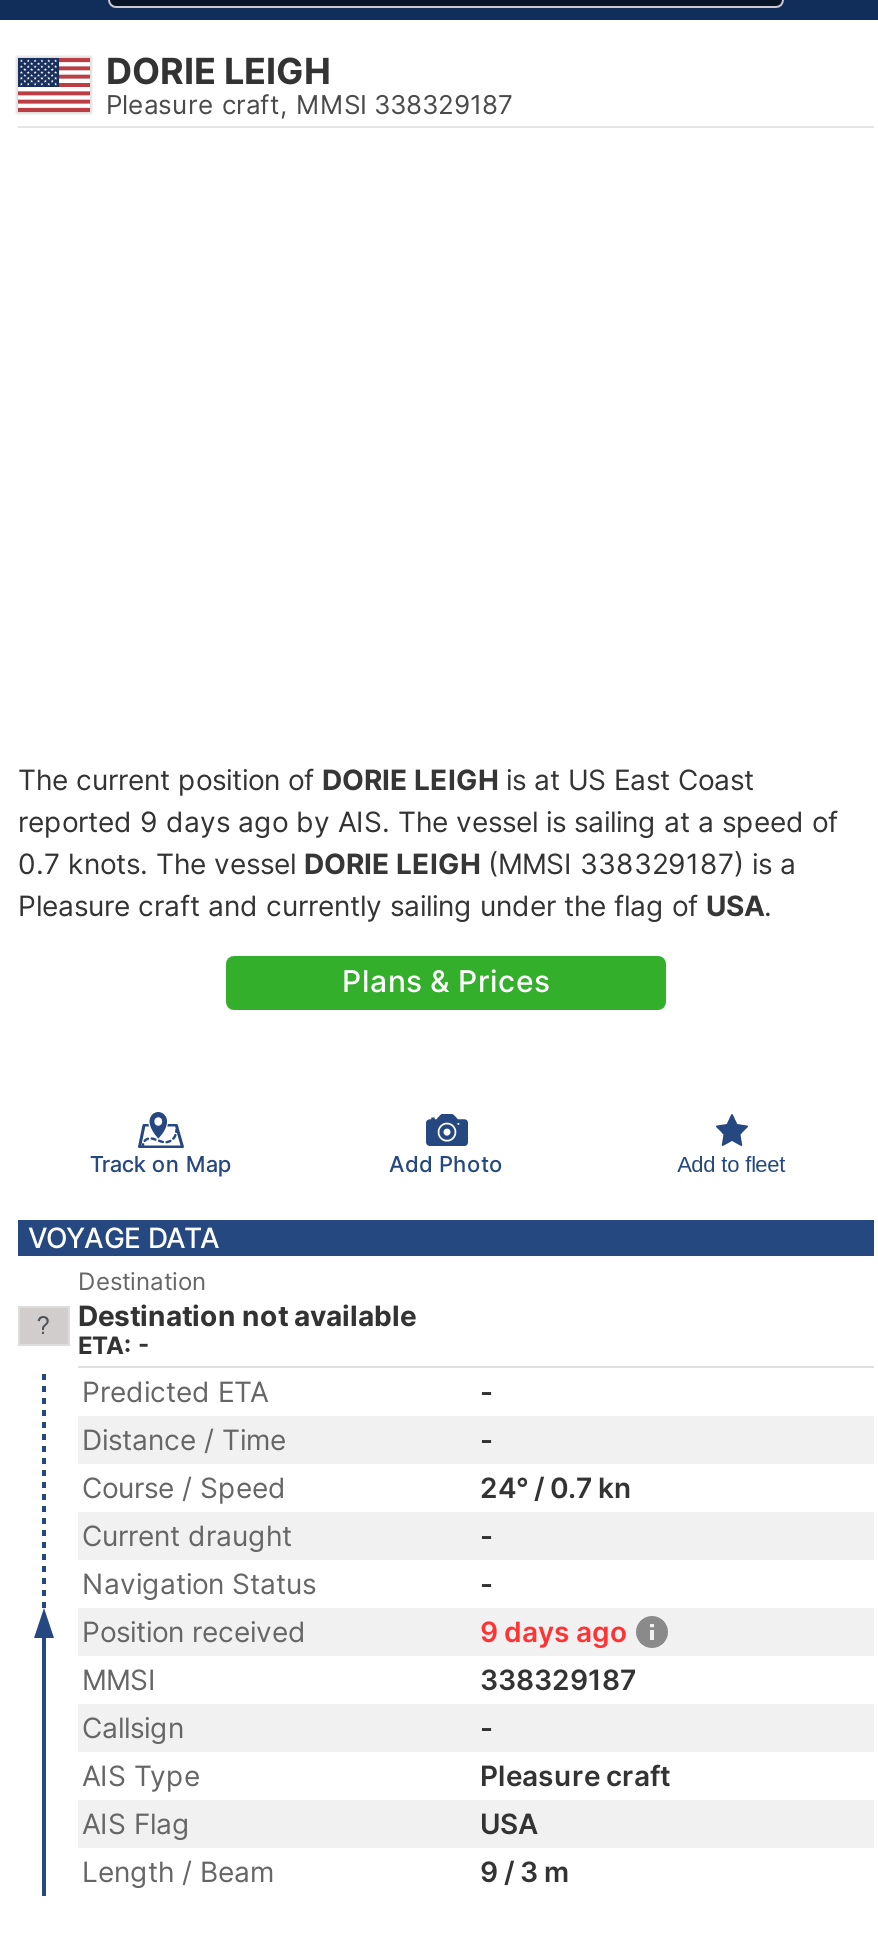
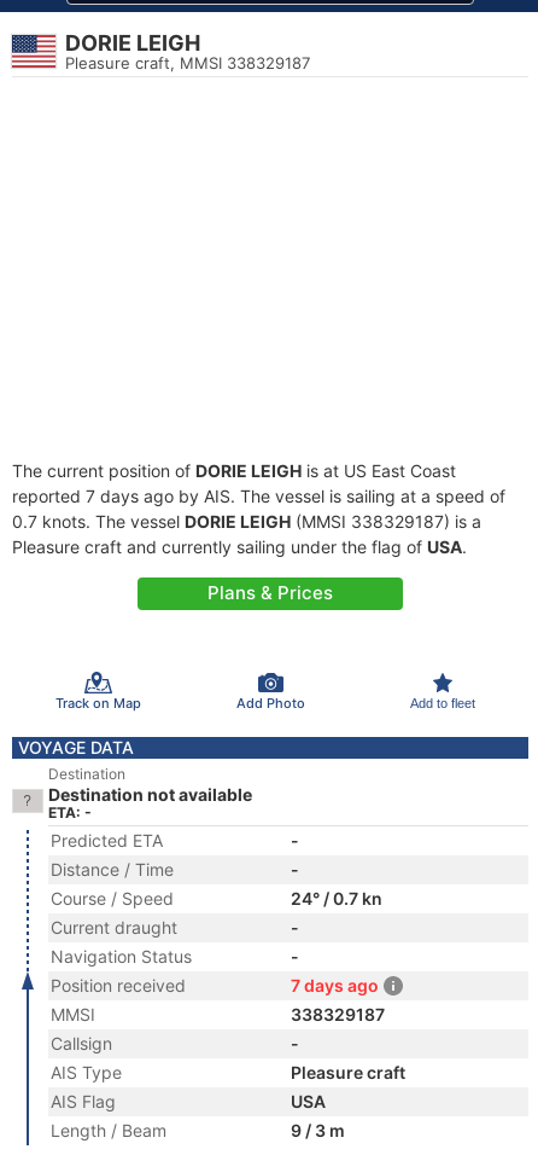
- reported 9 days ago by AIS. The vessel is sailing at a speed of
+ reported 7 days ago by AIS. The vessel is sailing at a speed of

- 9 days ago
+ 7 days ago
